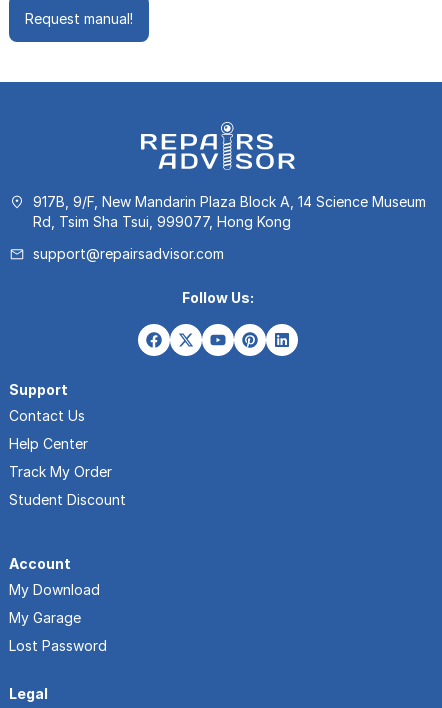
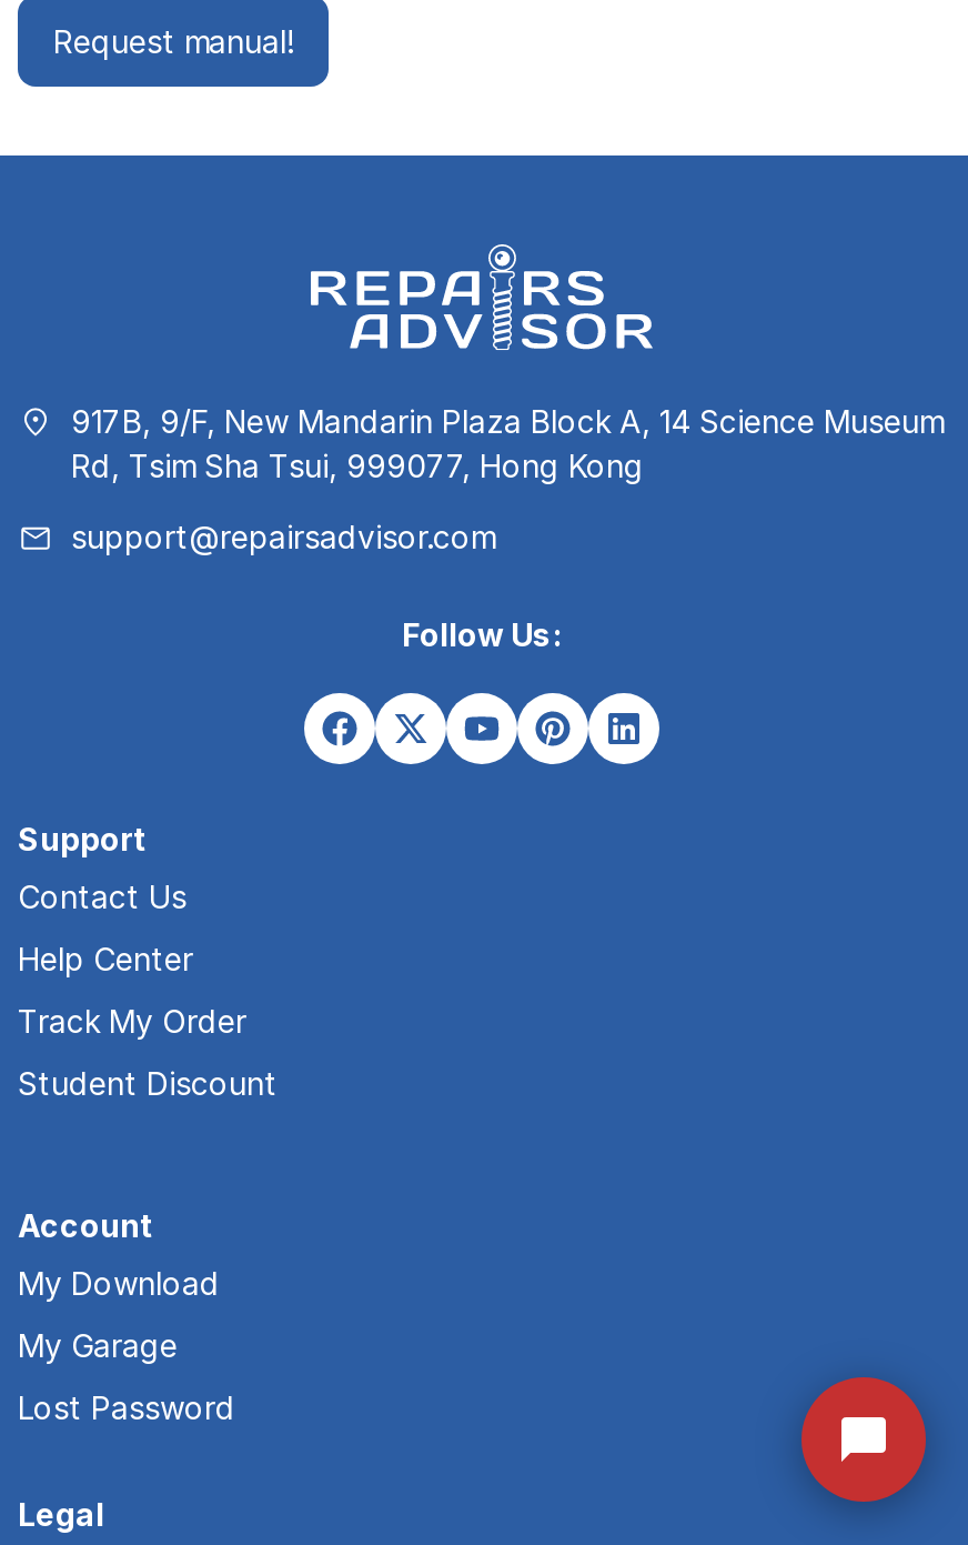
+ [image]
